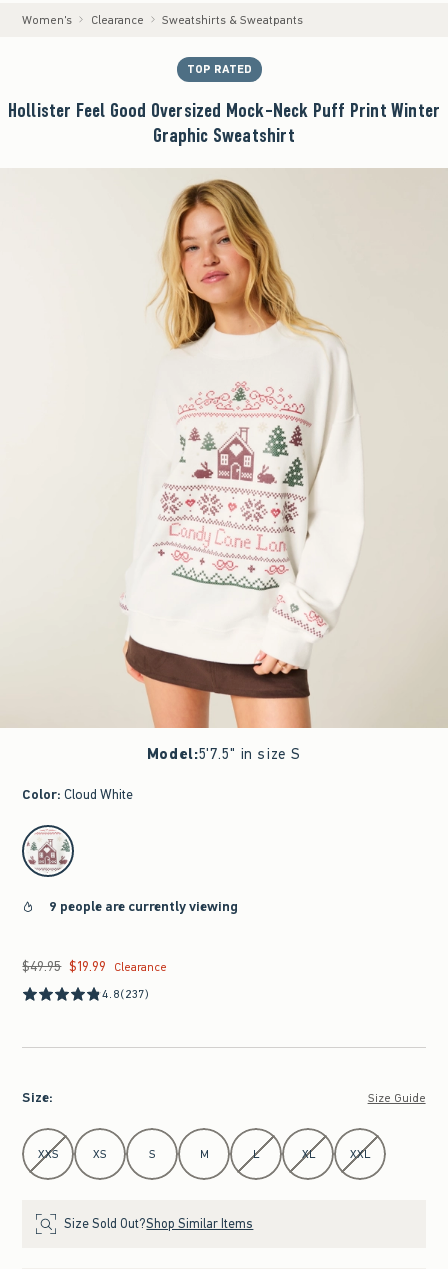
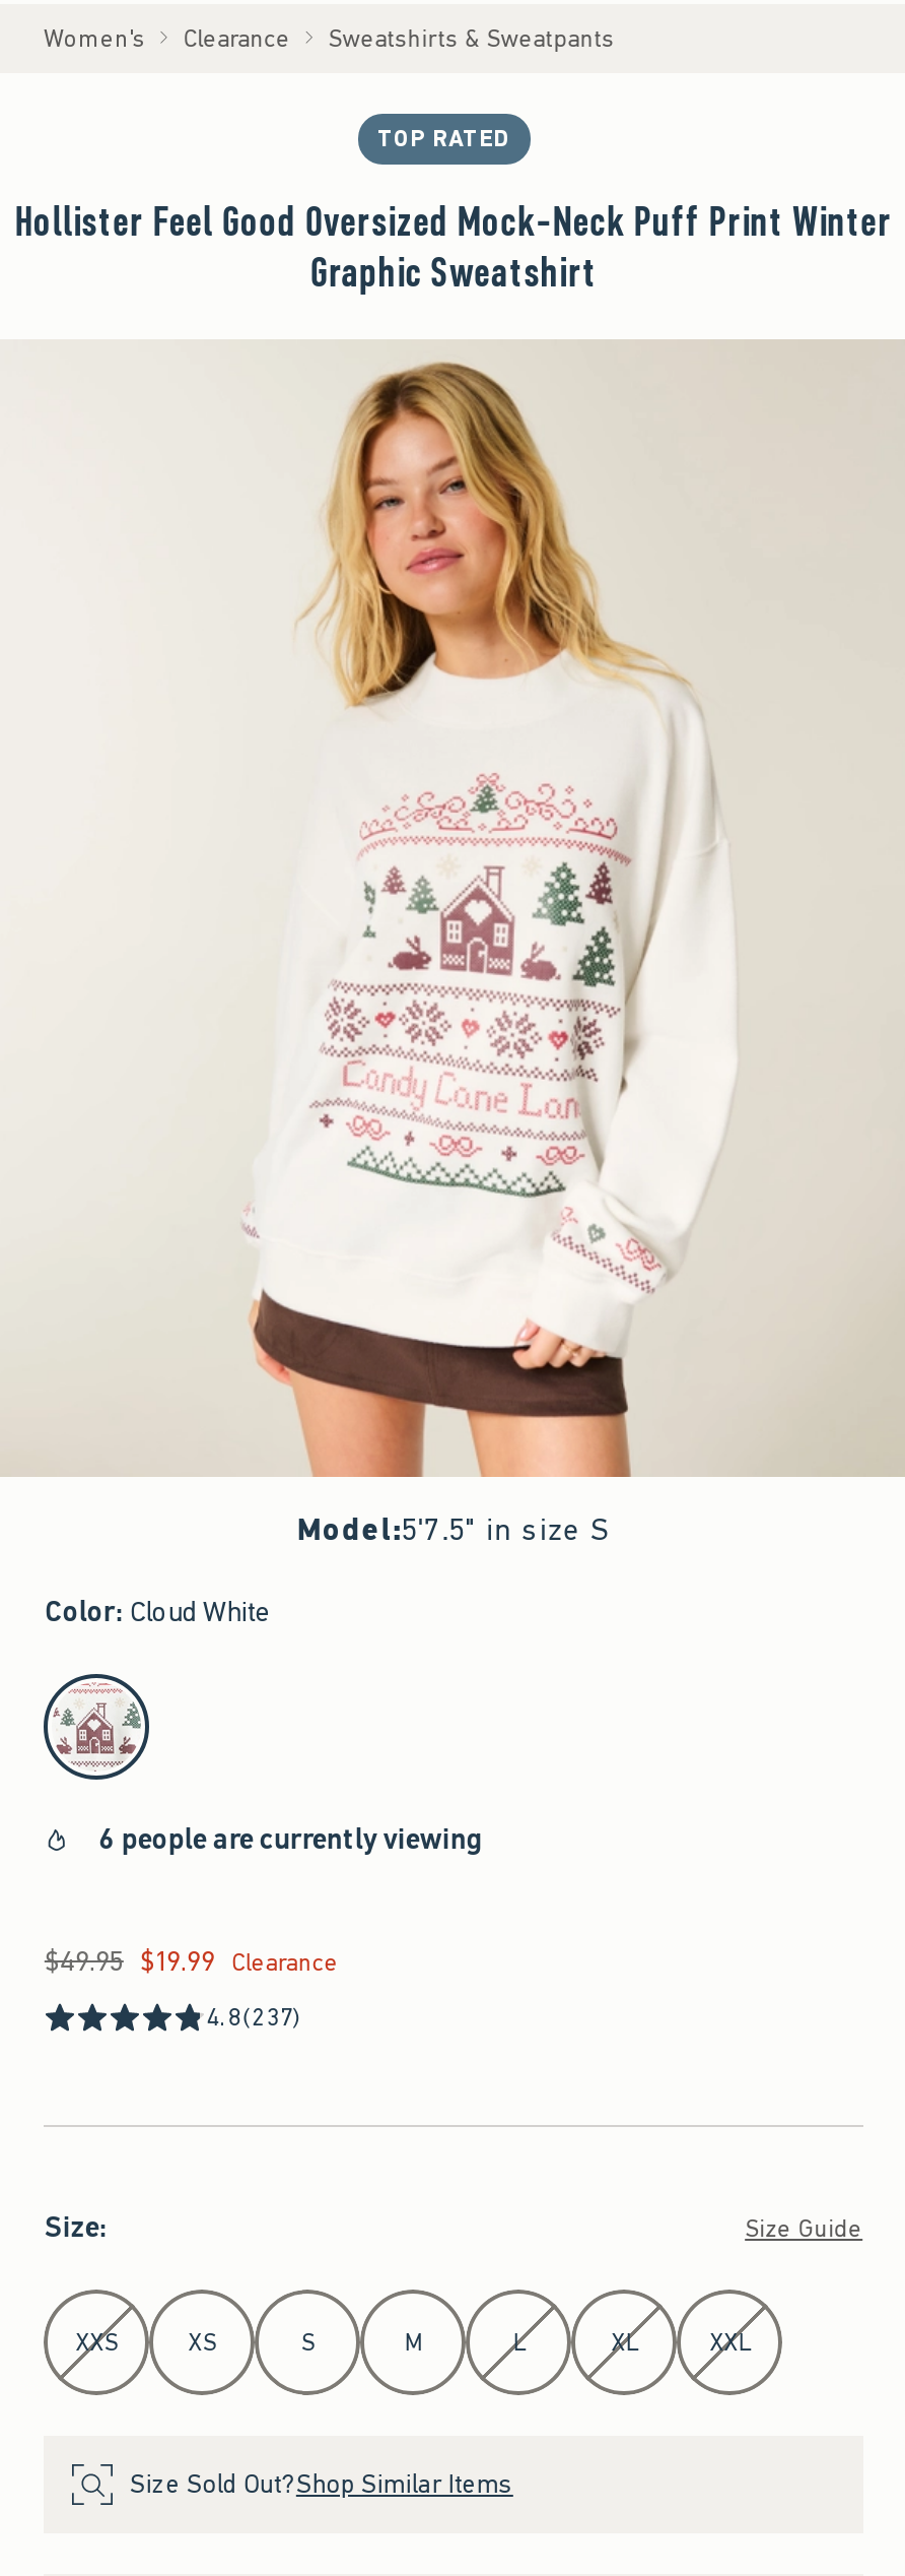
- 9 people are currently viewing
+ 6 people are currently viewing
